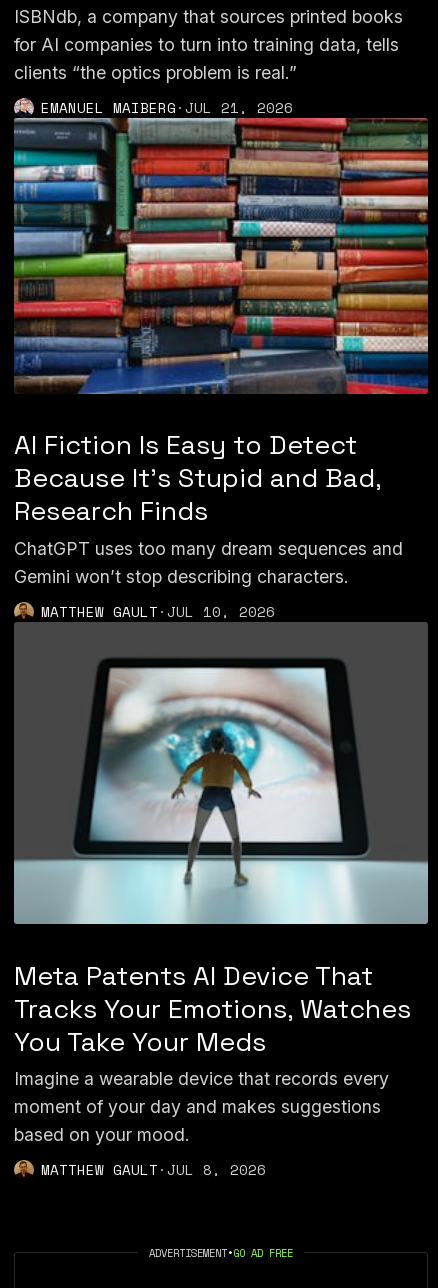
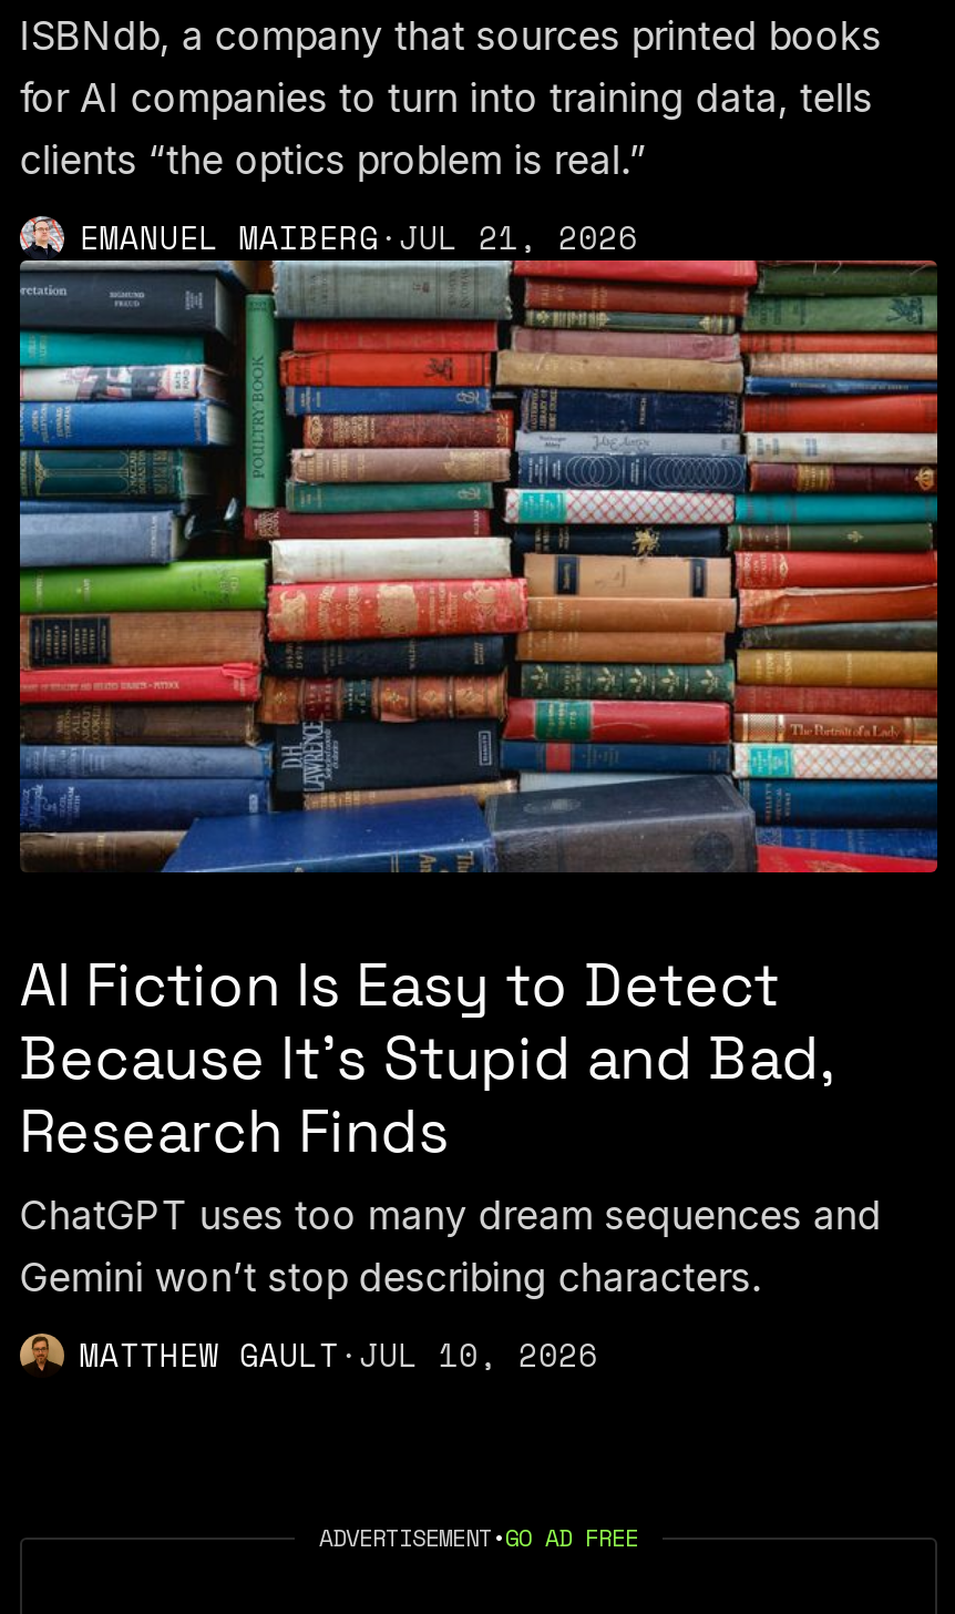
- [image]
- Meta Patents AI Device That
- Tracks Your Emotions, Watches
- You Take Your Meds
- Imagine a wearable device that records every
- moment of your day and makes suggestions
- based on your mood.
- MATTHEW GAULT · JUL 8, 2026
